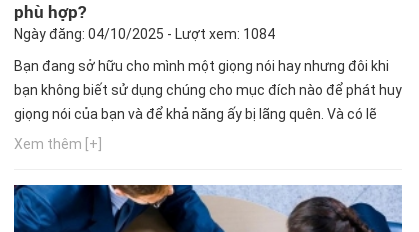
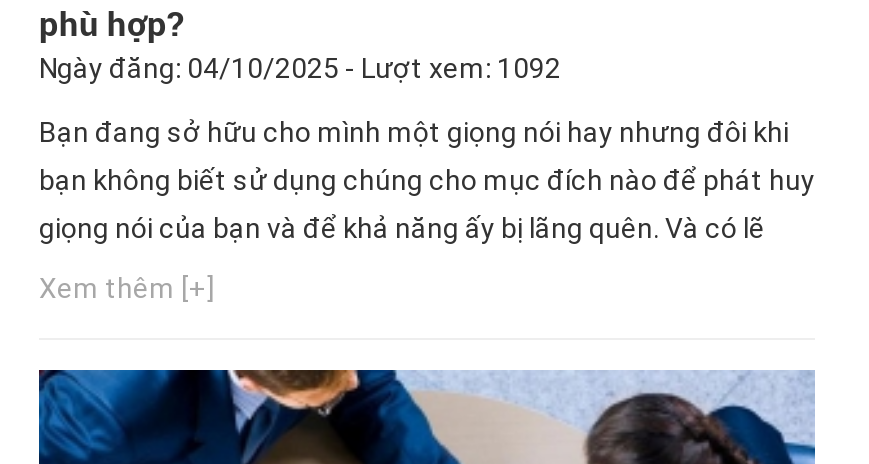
- Ngày đăng: 04/10/2025 - Lượt xem: 1084
+ Ngày đăng: 04/10/2025 - Lượt xem: 1092
